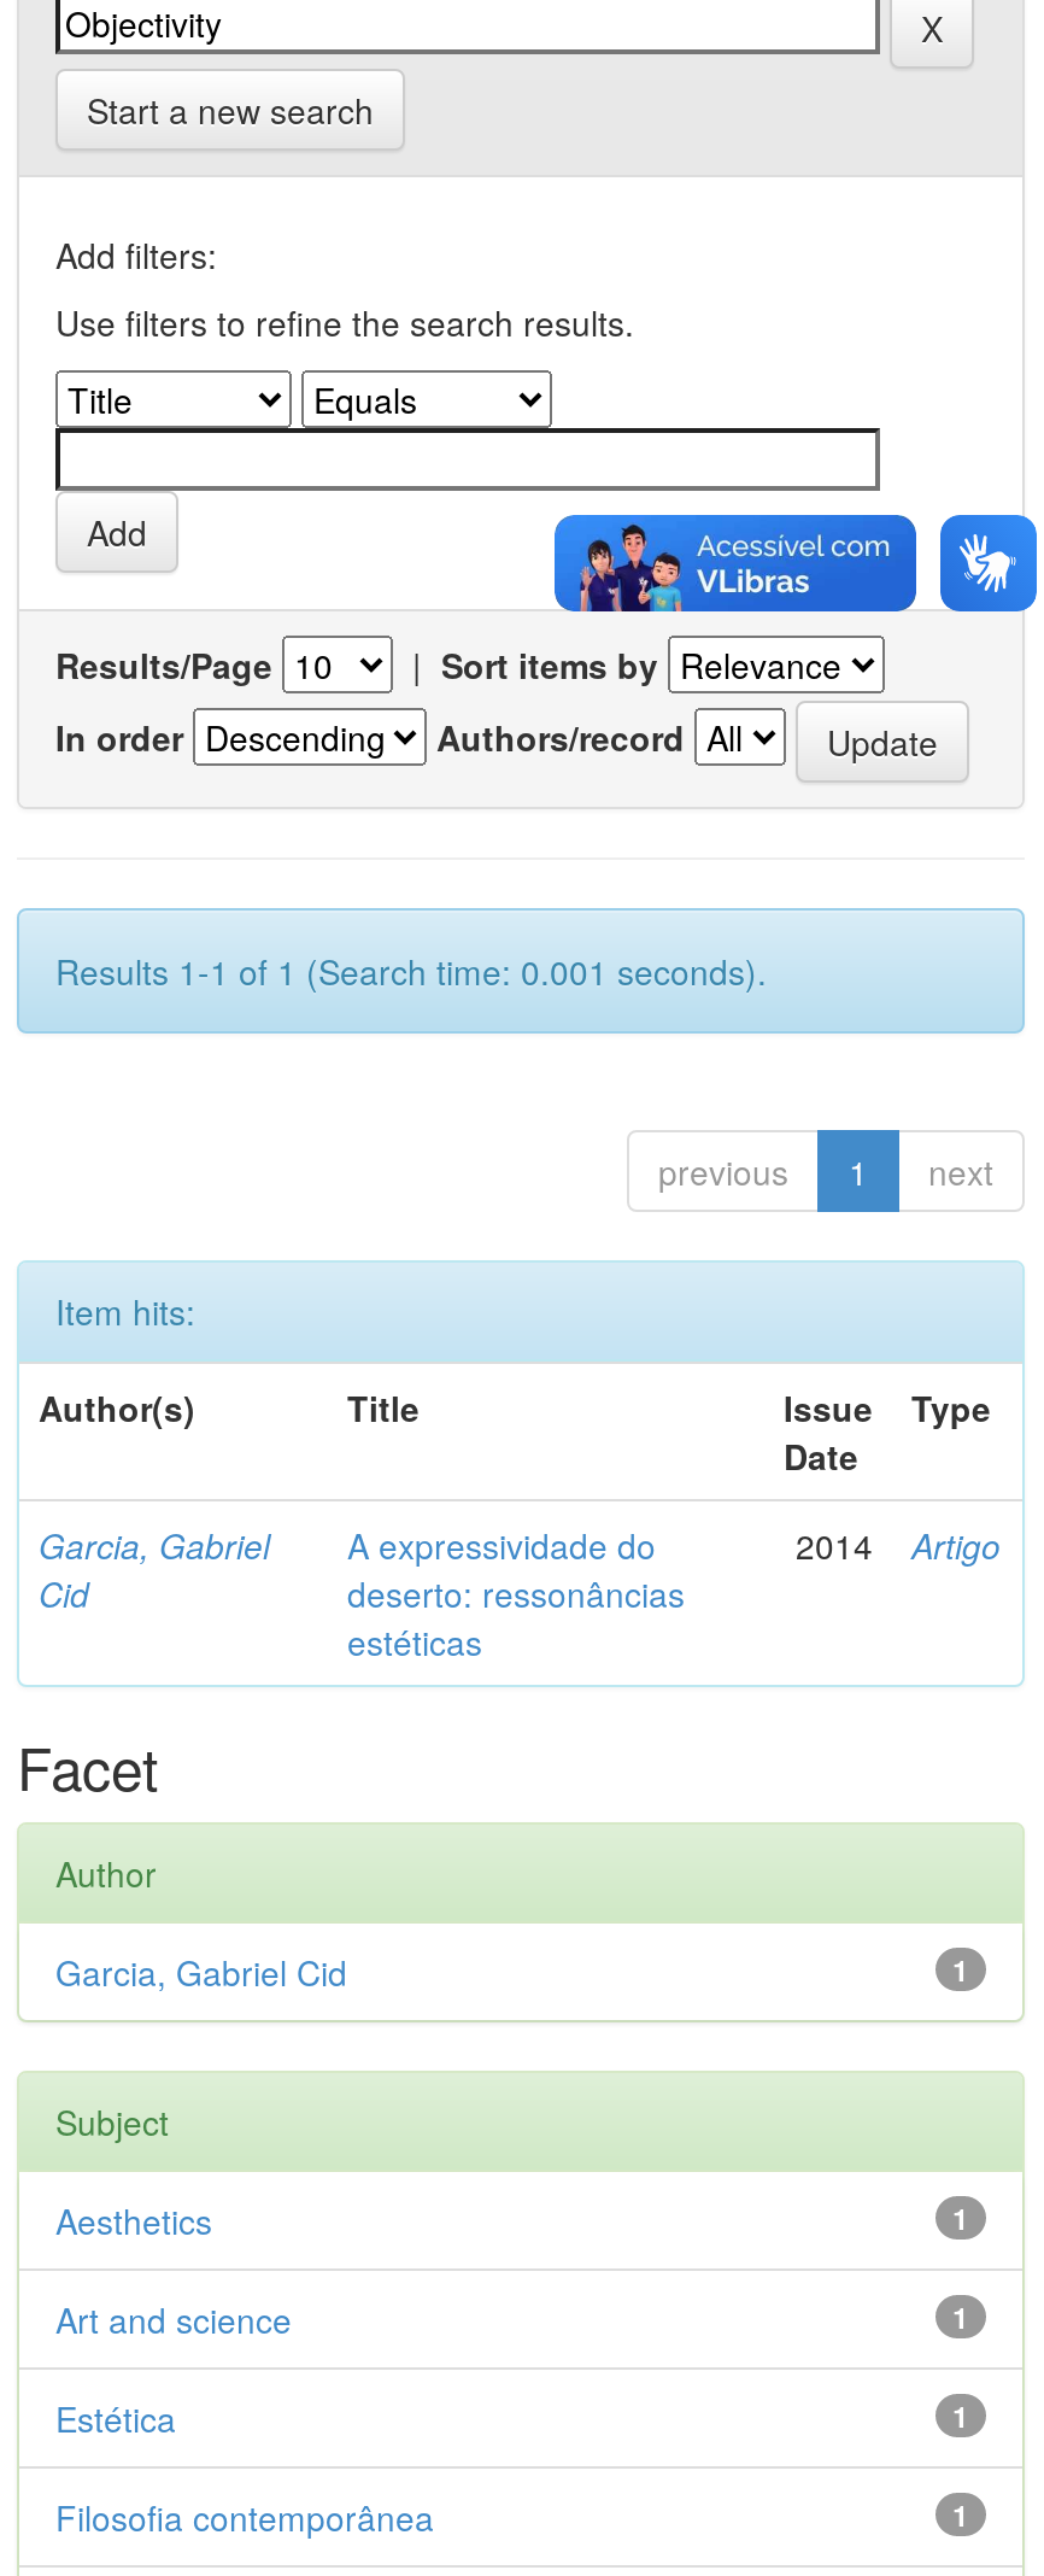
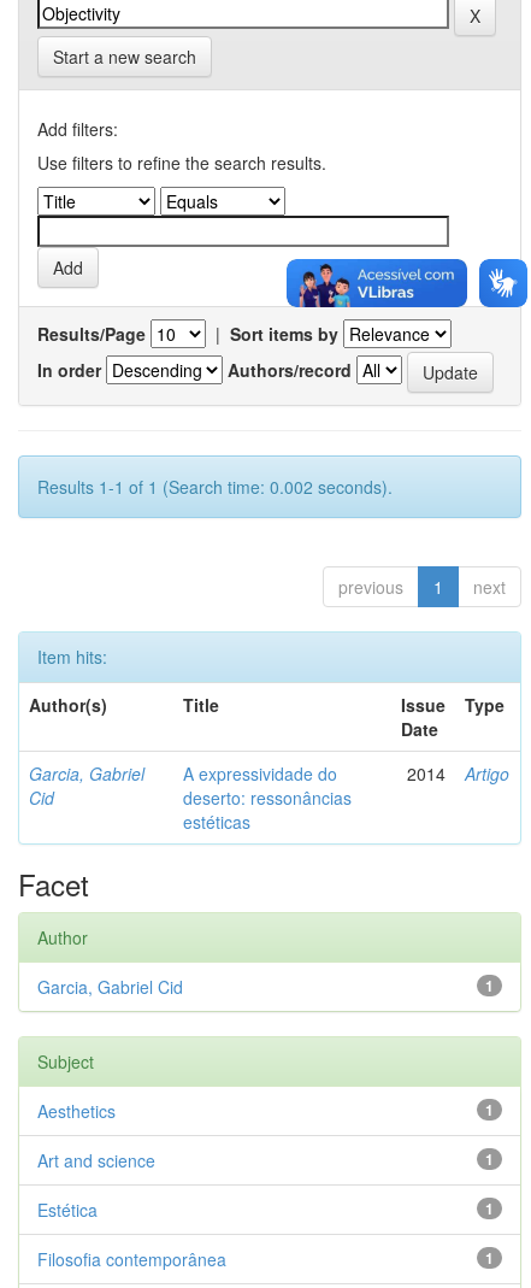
- Results 1-1 of 1 (Search time: 0.001 seconds).
+ Results 1-1 of 1 (Search time: 0.002 seconds).
